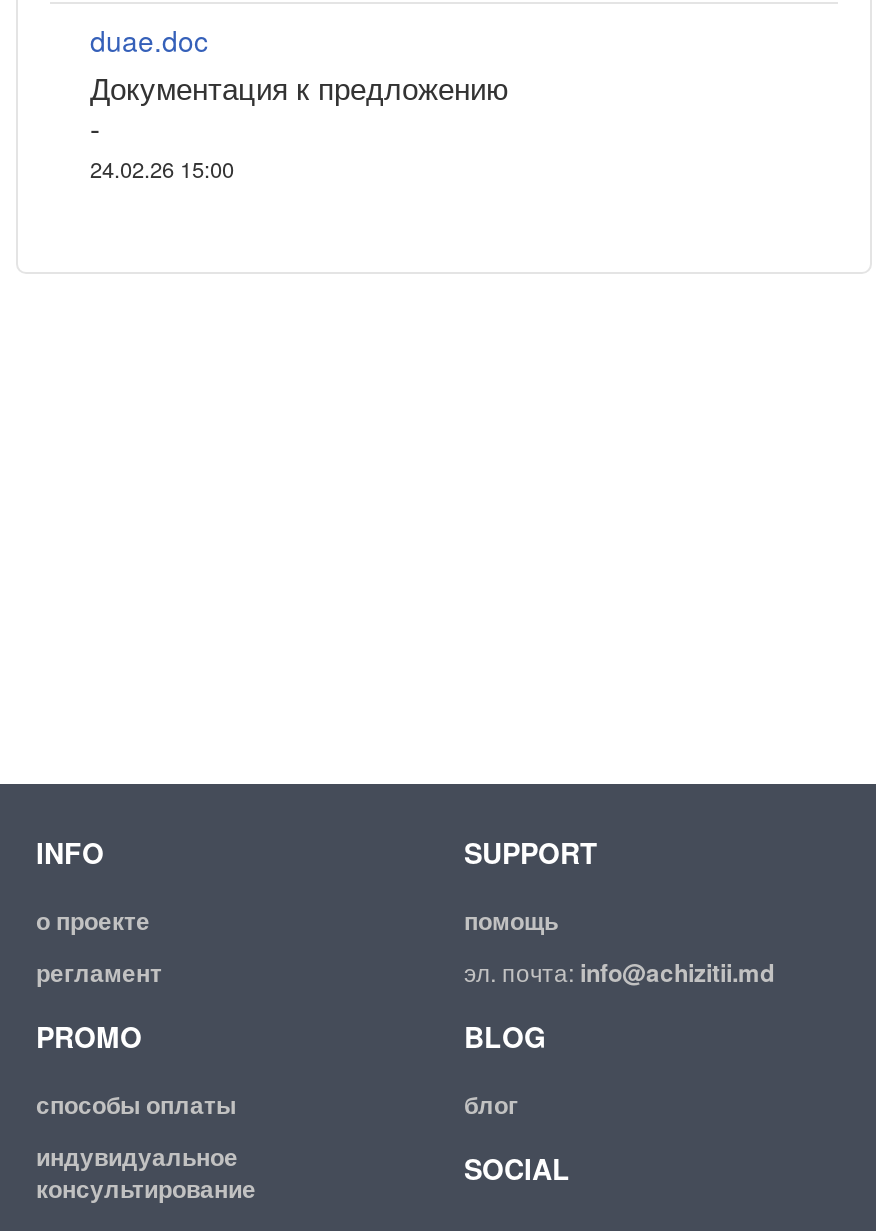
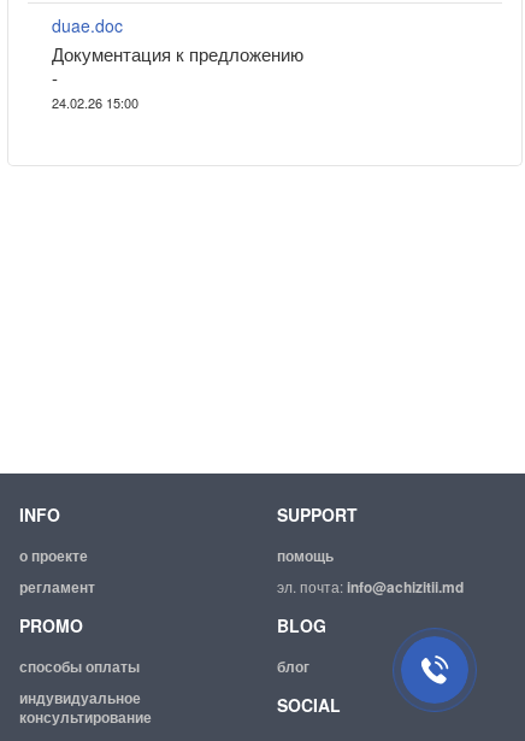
+ [image]
